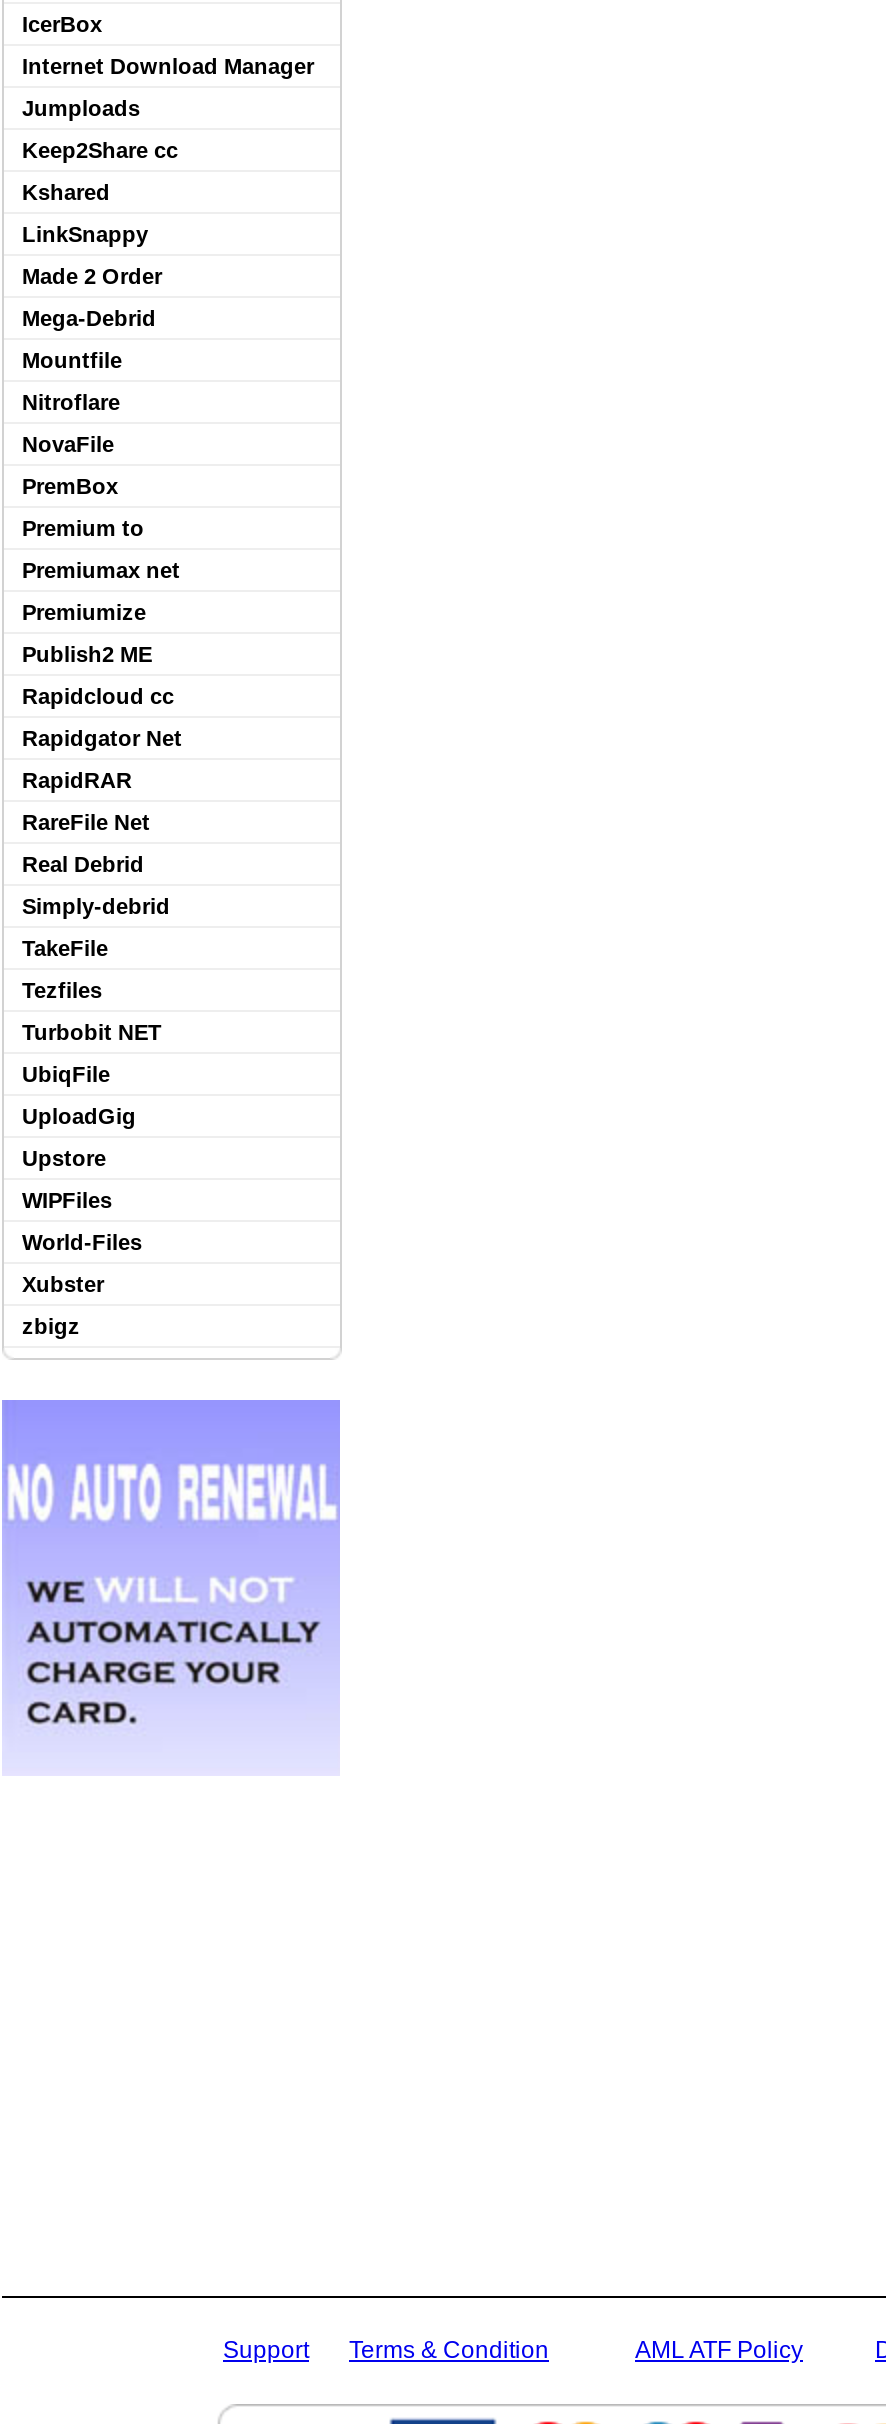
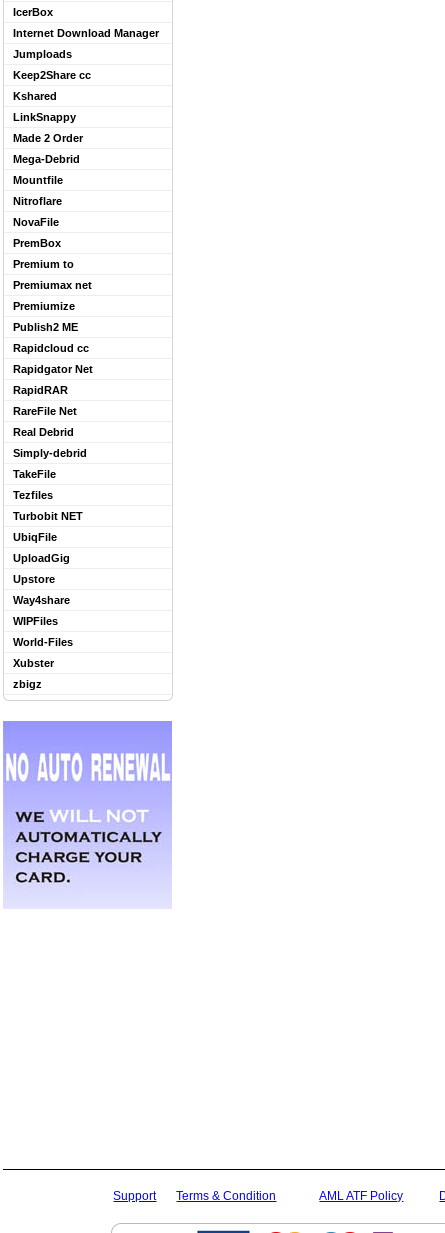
+ Way4share
